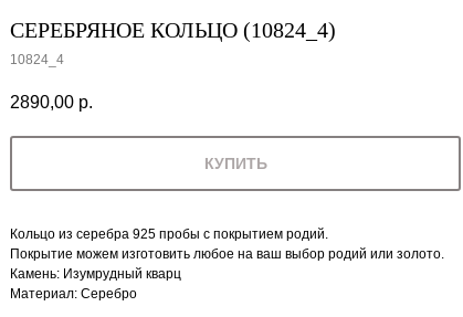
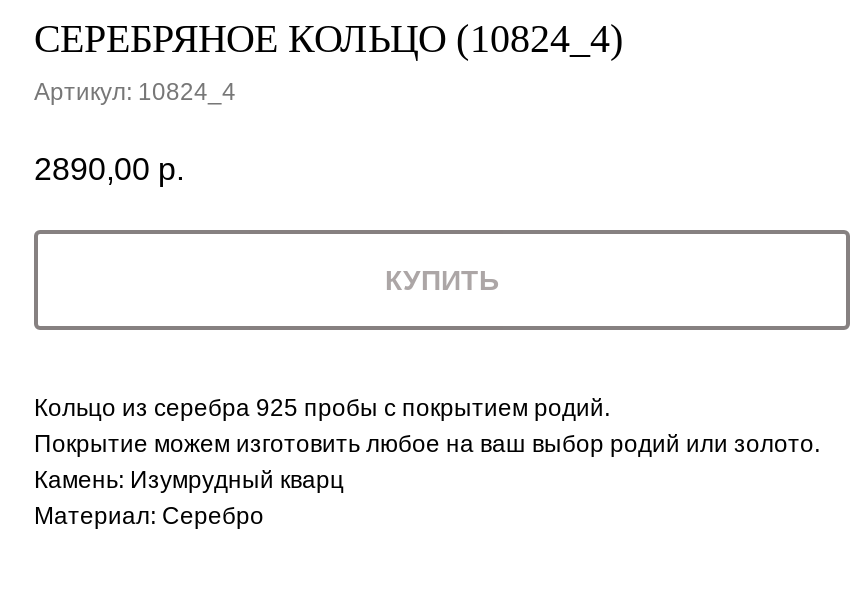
- 10824_4
+ Артикул: 10824_4
